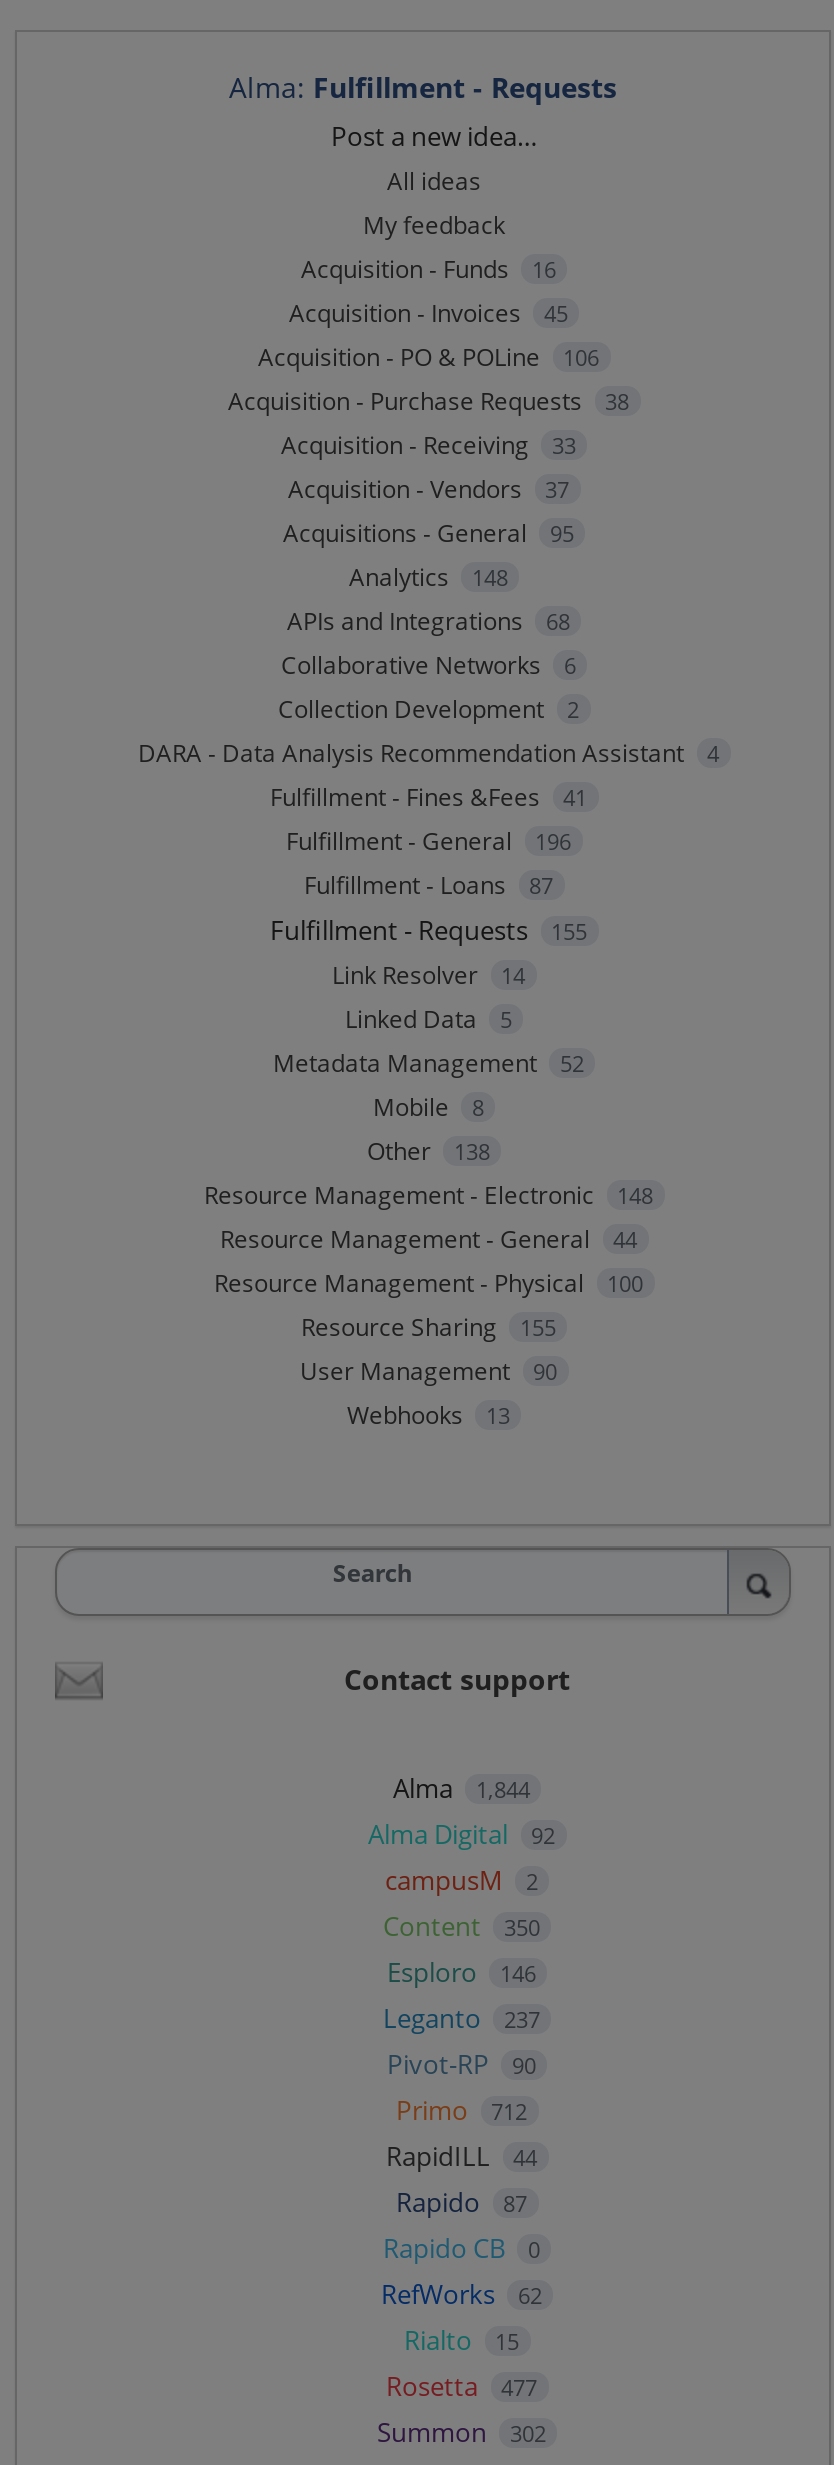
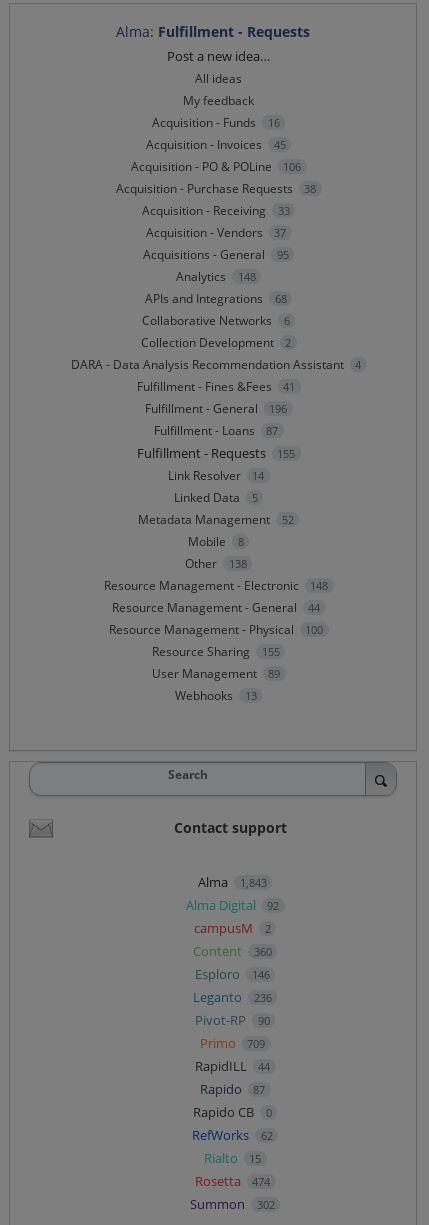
- User Management 90
+ User Management 89

- Alma 1,844
+ Alma 1,843

- Content 350
+ Content 360

- Leganto 237
+ Leganto 236

- Primo 712
+ Primo 709

- Rosetta 477
+ Rosetta 474
